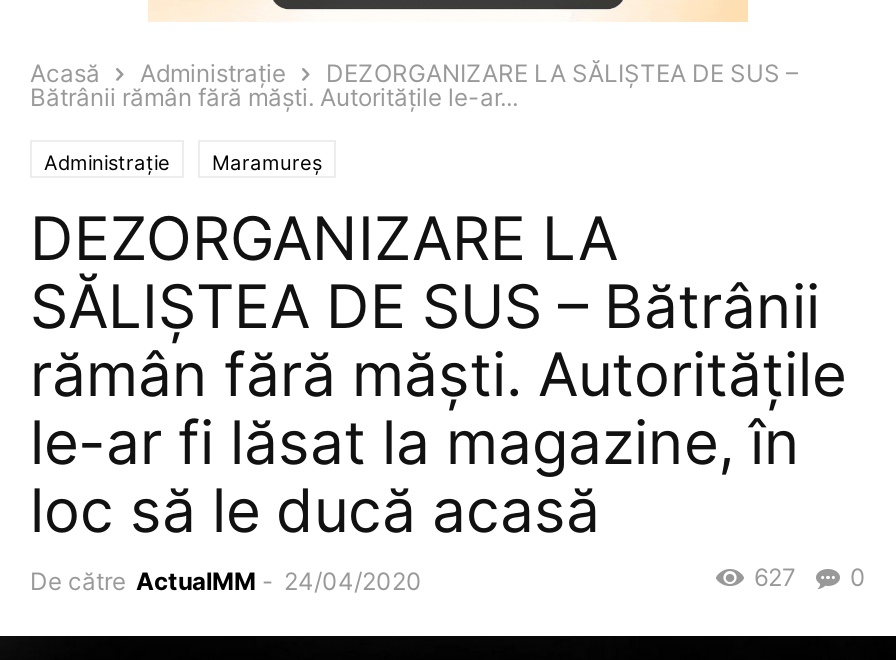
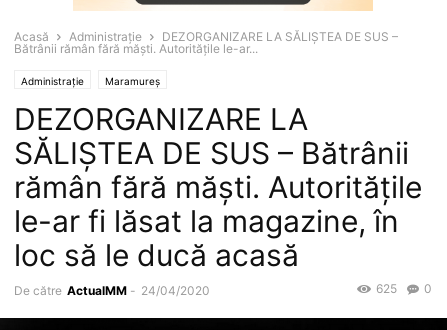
- 627 0
+ 625 0
